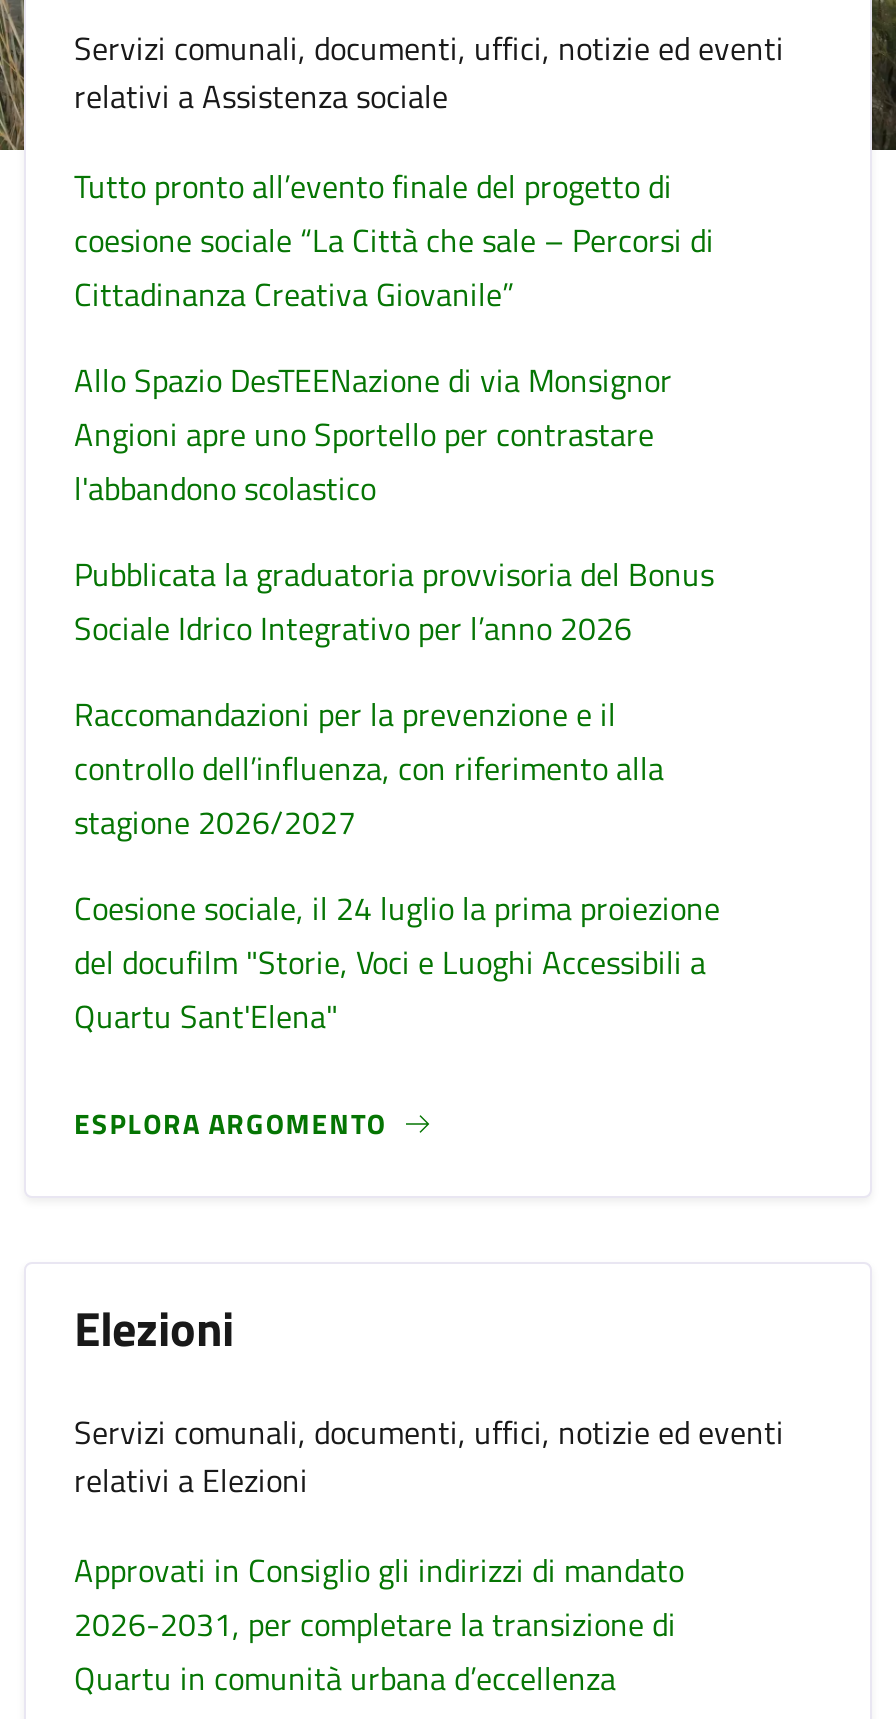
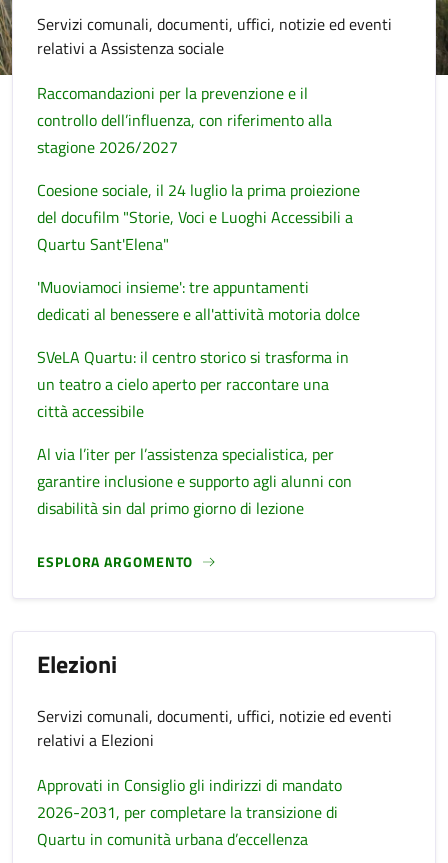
- Tutto pronto all’evento finale del progetto di
- coesione sociale “La Città che sale – Percorsi di
- Cittadinanza Creativa Giovanile”
- Allo Spazio DesTEENazione di via Monsignor
- Angioni apre uno Sportello per contrastare
- l'abbandono scolastico
- Pubblicata la graduatoria provvisoria del Bonus
- Sociale Idrico Integrativo per l’anno 2026

moved up: Raccomandazioni per la prevenzione e il | controllo dell’influenza, con riferimento alla | stagione 2026/2027 | Coesione sociale, il 24 luglio la prima proiezione | del docufilm "Storie, Voci e Luoghi Accessibili a | Quartu Sant'Elena"

+ 'Muoviamoci insieme': tre appuntamenti
+ dedicati al benessere e all'attività motoria dolce
+ SVeLA Quartu: il centro storico si trasforma in
+ un teatro a cielo aperto per raccontare una
+ città accessibile
+ Al via l’iter per l’assistenza specialistica, per
+ garantire inclusione e supporto agli alunni con
+ disabilità sin dal primo giorno di lezione
